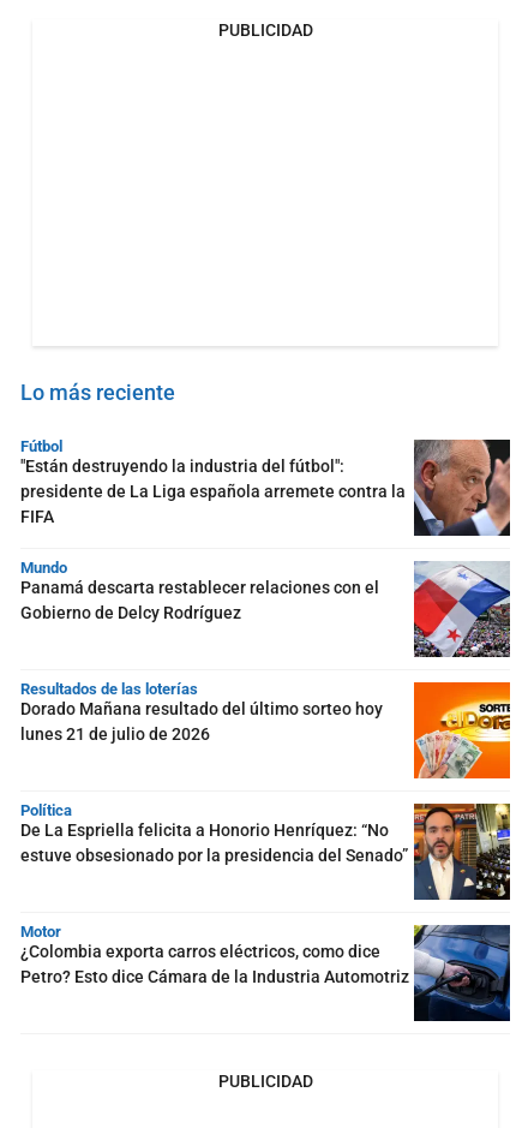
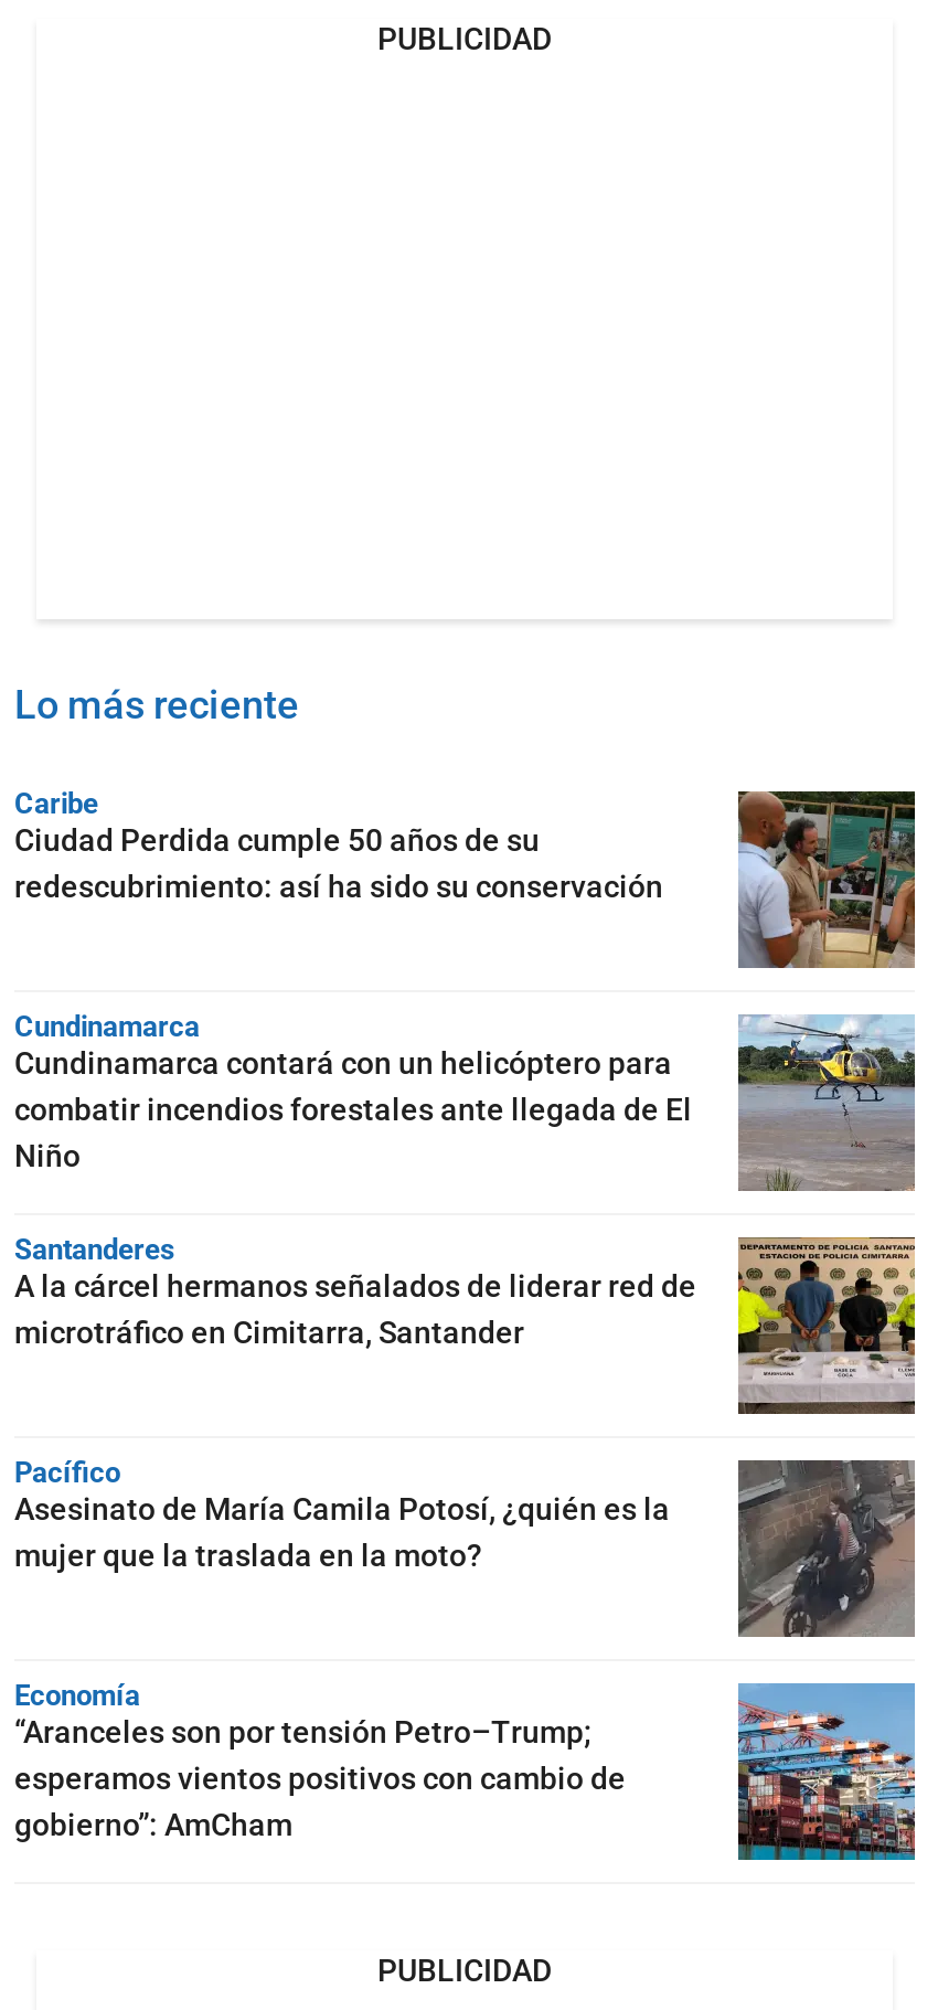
- [image]
- Fútbol
- "Están destruyendo la industria del fútbol":
- presidente de La Liga española arremete contra la
- FIFA
+ [image]
+ Caribe
+ Ciudad Perdida cumple 50 años de su
+ redescubrimiento: así ha sido su conservación

- [image]
- Mundo
- Panamá descarta restablecer relaciones con el
- Gobierno de Delcy Rodríguez
+ [image]
+ Cundinamarca
+ Cundinamarca contará con un helicóptero para
+ combatir incendios forestales ante llegada de El
+ Niño

- [image]
- Resultados de las loterías
- Dorado Mañana resultado del último sorteo hoy
- lunes 21 de julio de 2026
+ [image]
+ Santanderes
+ A la cárcel hermanos señalados de liderar red de
+ microtráfico en Cimitarra, Santander

- [image]
- Política
- De La Espriella felicita a Honorio Henríquez: “No
- estuve obsesionado por la presidencia del Senado”
+ [image]
+ Pacífico
+ Asesinato de María Camila Potosí, ¿quién es la
+ mujer que la traslada en la moto?

- Motor
- ¿Colombia exporta carros eléctricos, como dice
- Petro? Esto dice Cámara de la Industria Automotriz
+ Economía
+ “Aranceles son por tensión Petro–Trump;
+ esperamos vientos positivos con cambio de
+ gobierno”: AmCham

- [image]
+ [image]
